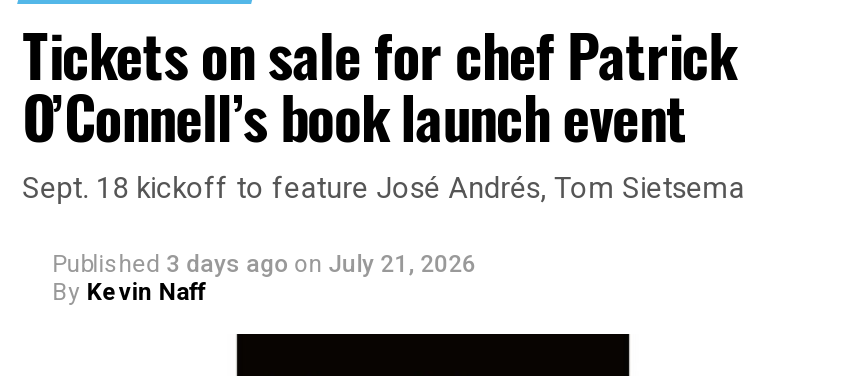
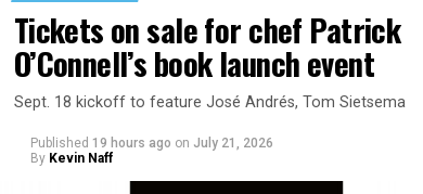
- Published 3 days ago on July 21, 2026
+ Published 19 hours ago on July 21, 2026
